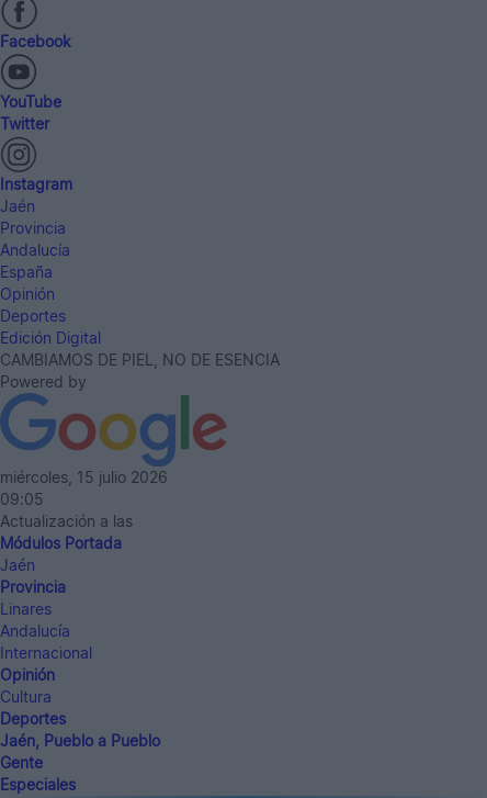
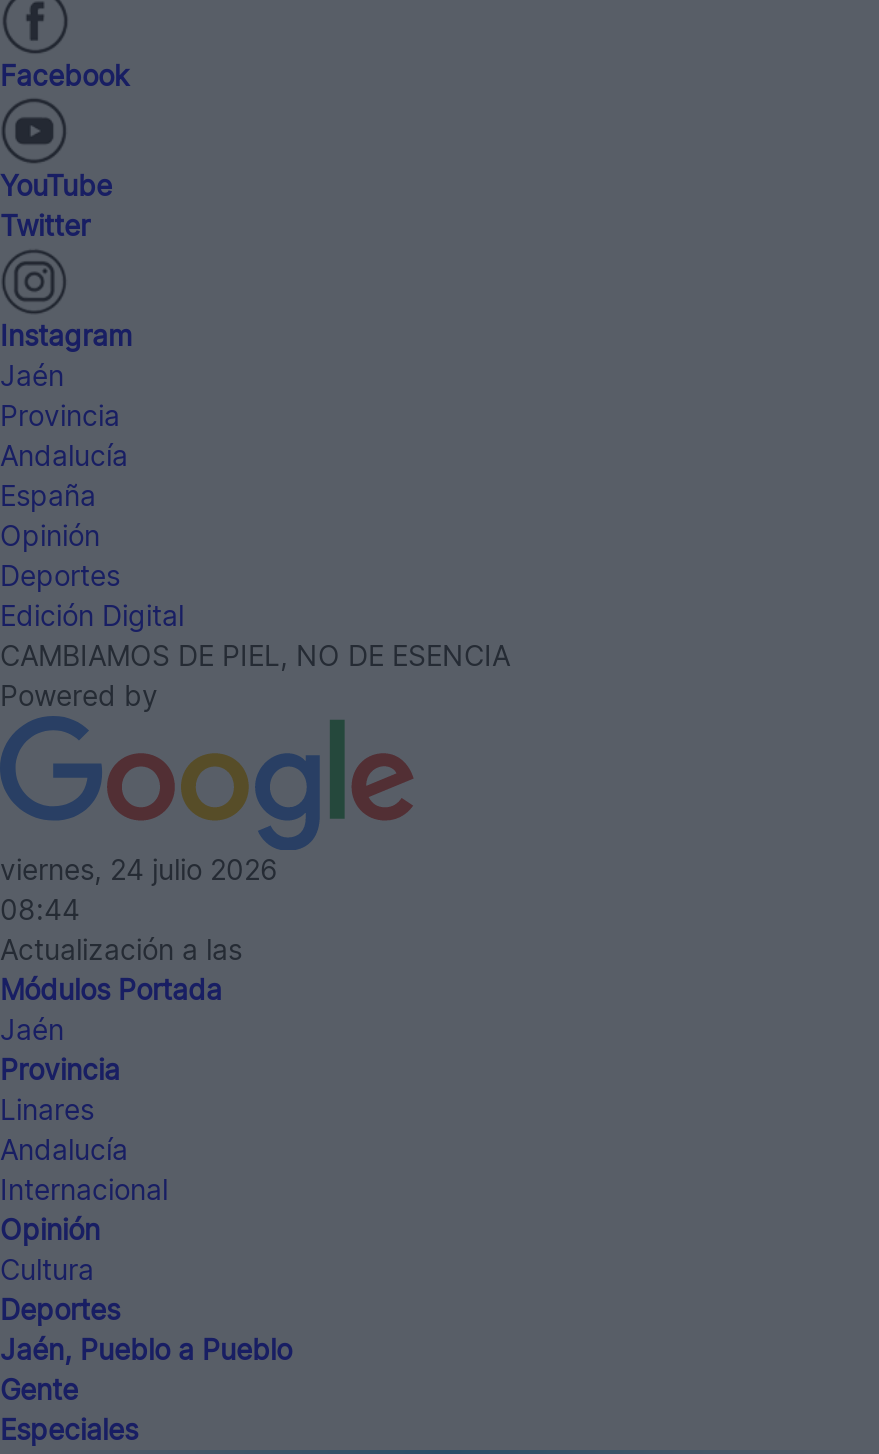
- miércoles, 15 julio 2026
+ viernes, 24 julio 2026

- 09:05
+ 08:44
